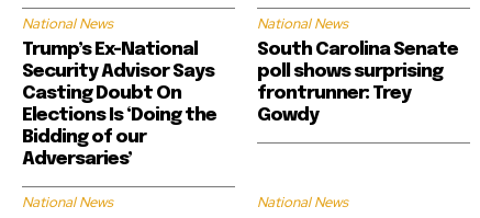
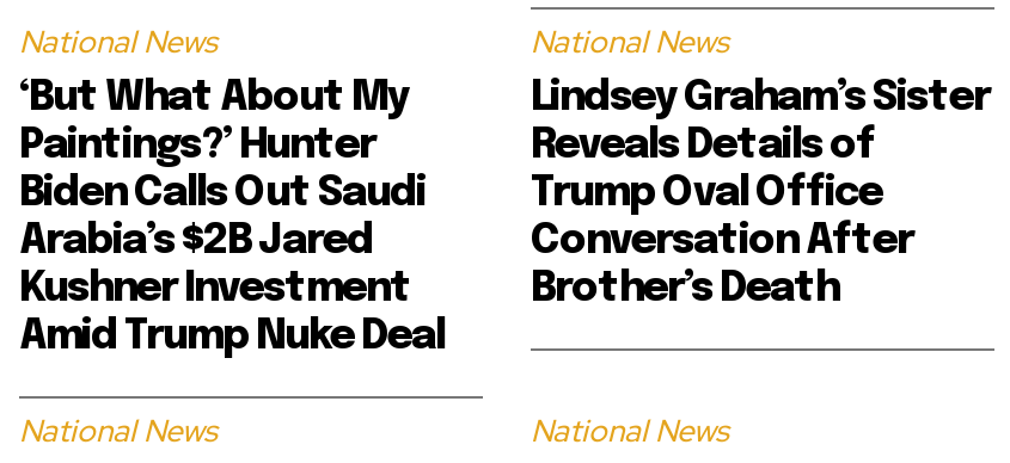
- Trump’s Ex-National
- Security Advisor Says
- Casting Doubt On
- Elections Is ‘Doing the
- Bidding of our
- Adversaries’
+ ‘But What About My
+ Paintings?’ Hunter
+ Biden Calls Out Saudi
+ Arabia’s $2B Jared
+ Kushner Investment
+ Amid Trump Nuke Deal

- South Carolina Senate
- poll shows surprising
- frontrunner: Trey
- Gowdy
+ Lindsey Graham’s Sister
+ Reveals Details of
+ Trump Oval Office
+ Conversation After
+ Brother’s Death
